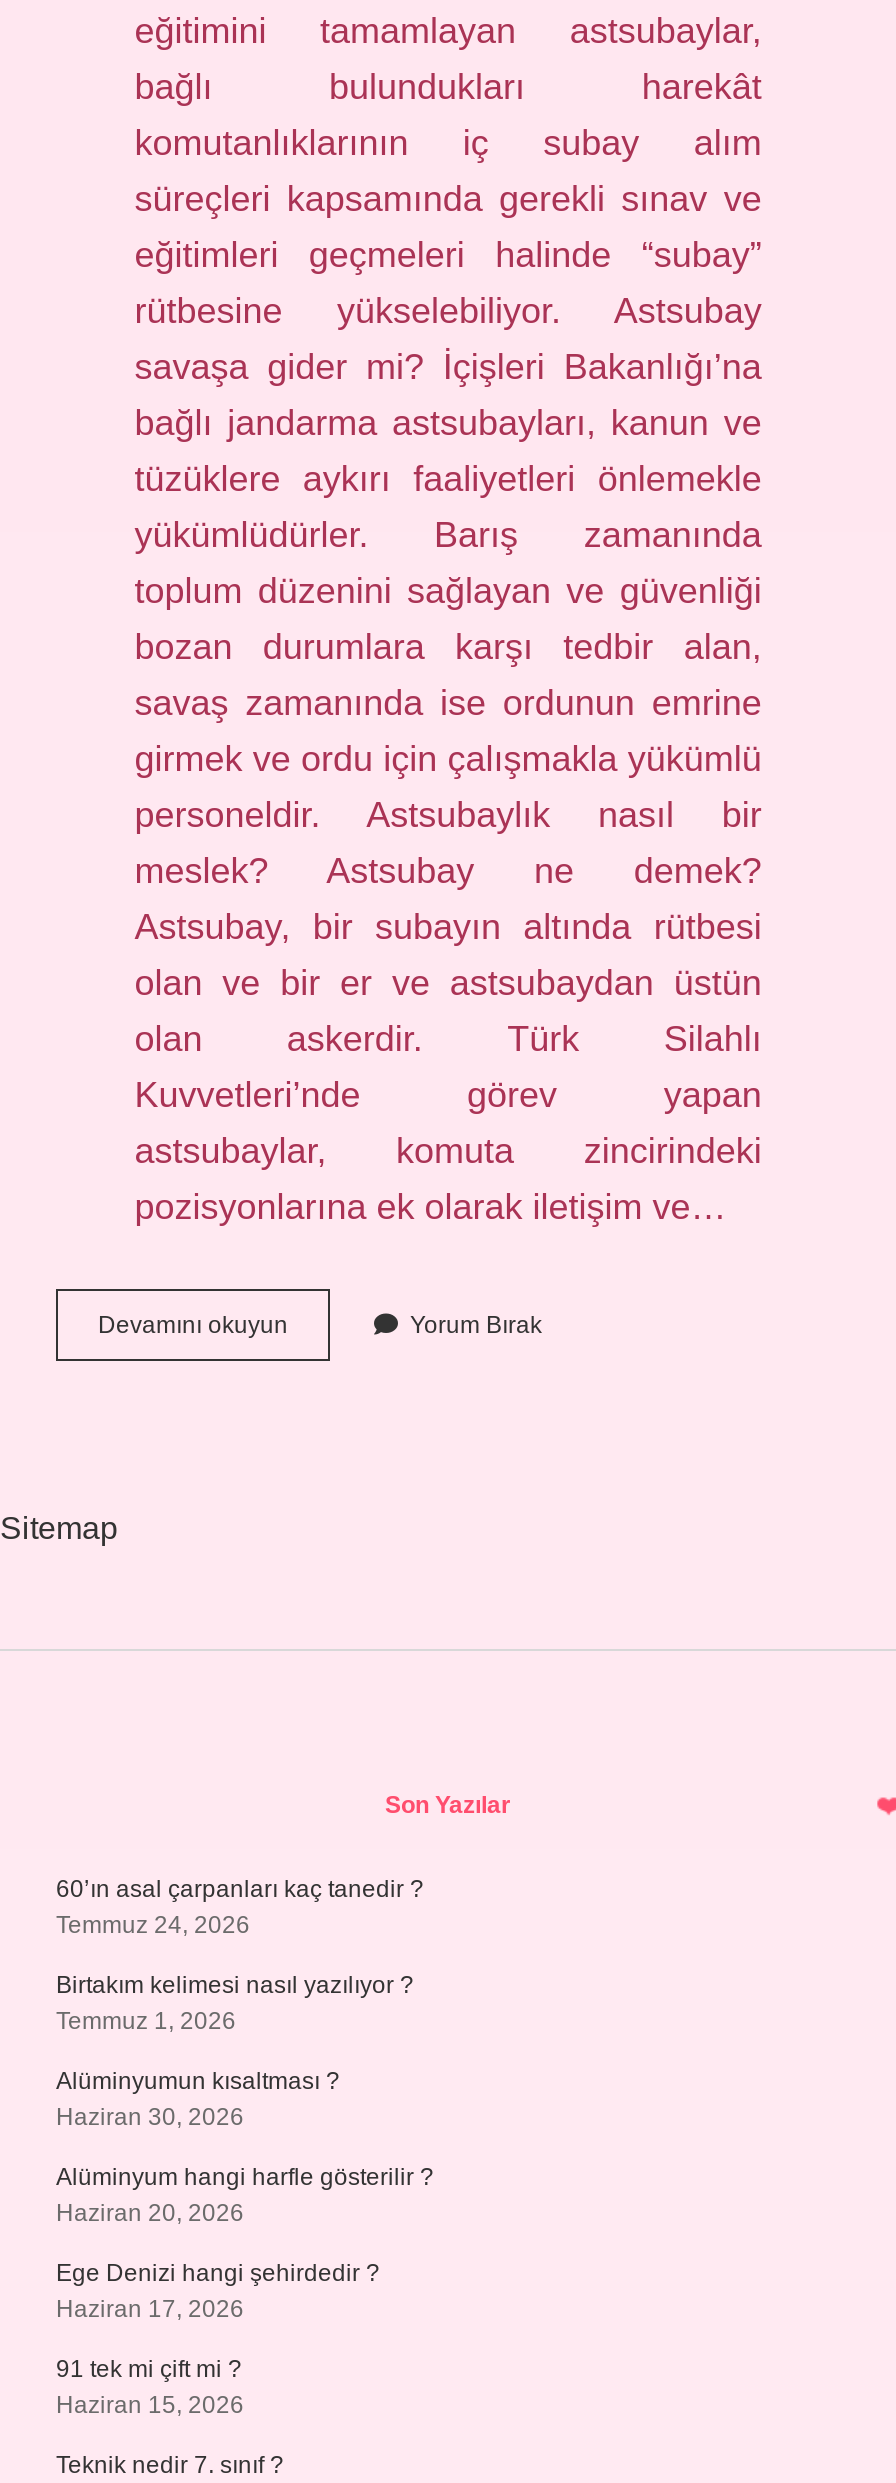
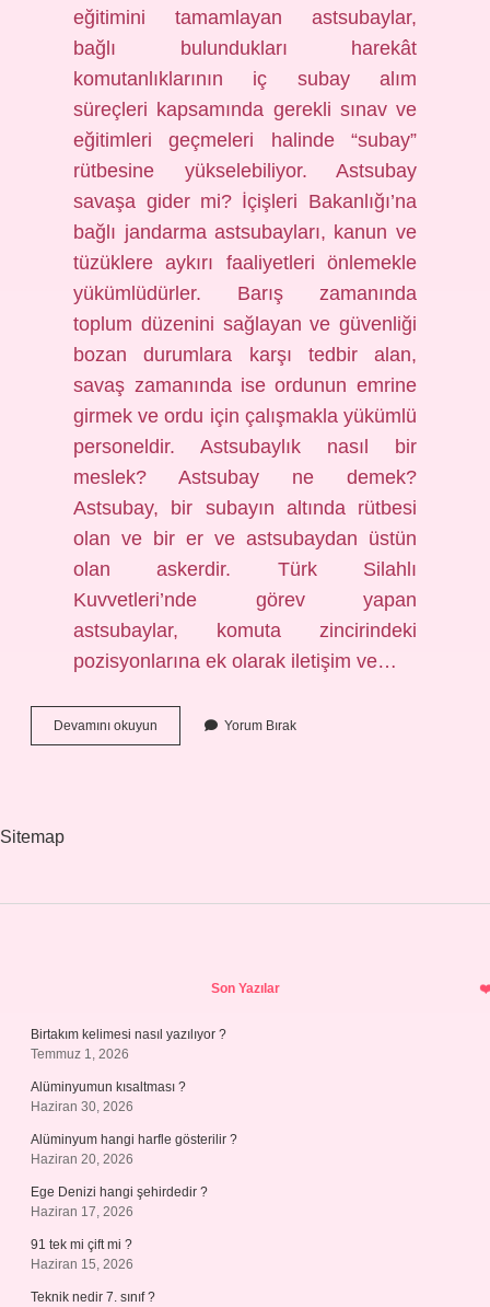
- 60’ın asal çarpanları kaç tanedir ?
- Temmuz 24, 2026
